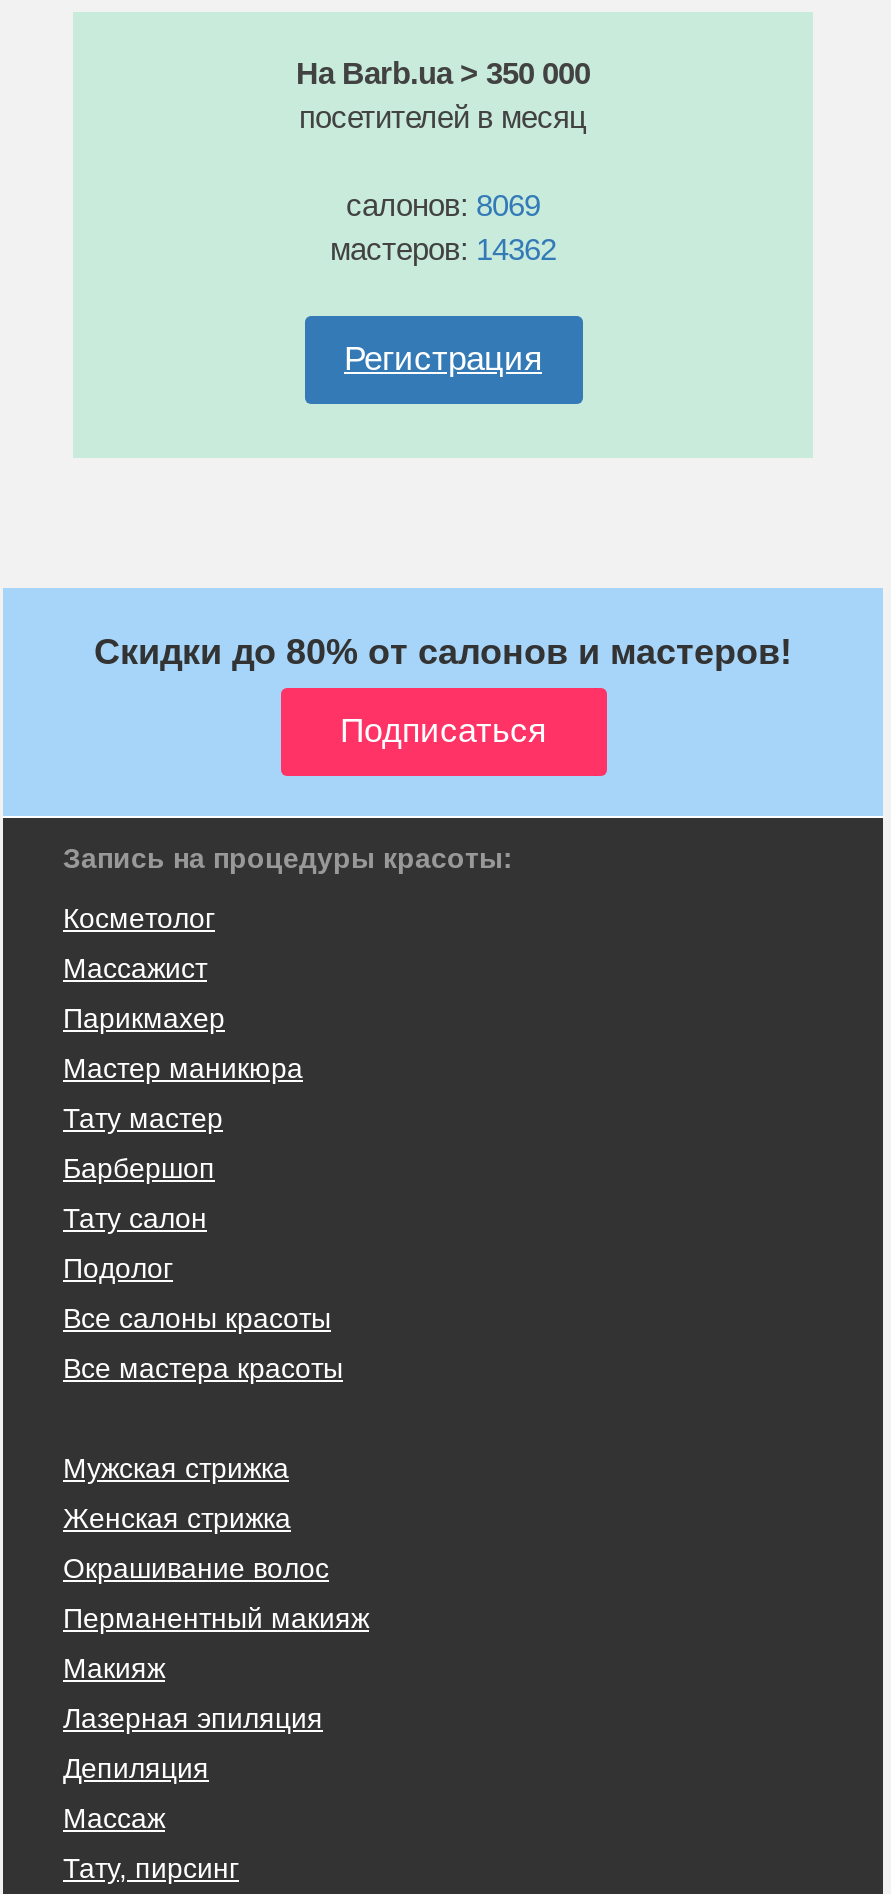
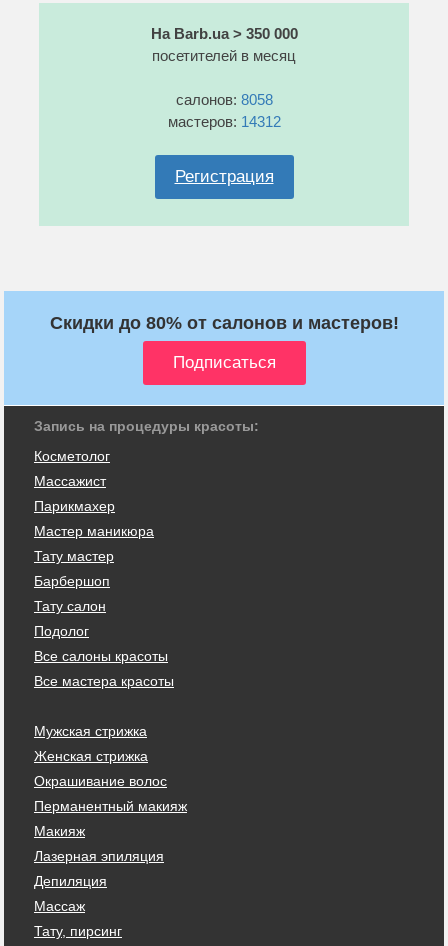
- салонов: 8069
+ салонов: 8058

- мастеров: 14362
+ мастеров: 14312
